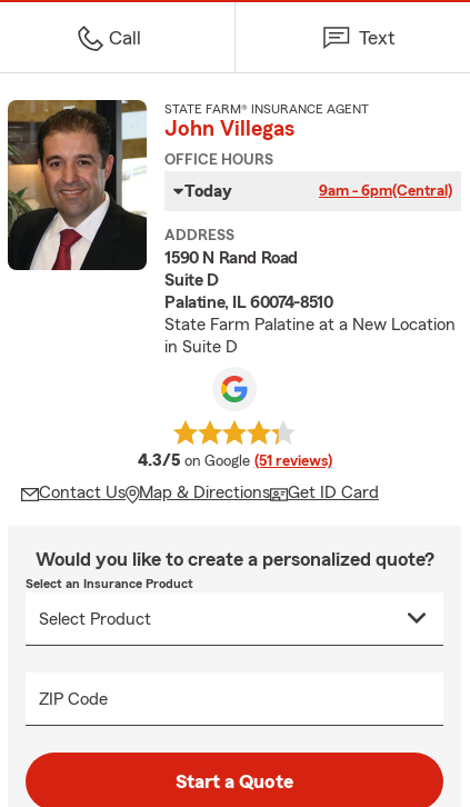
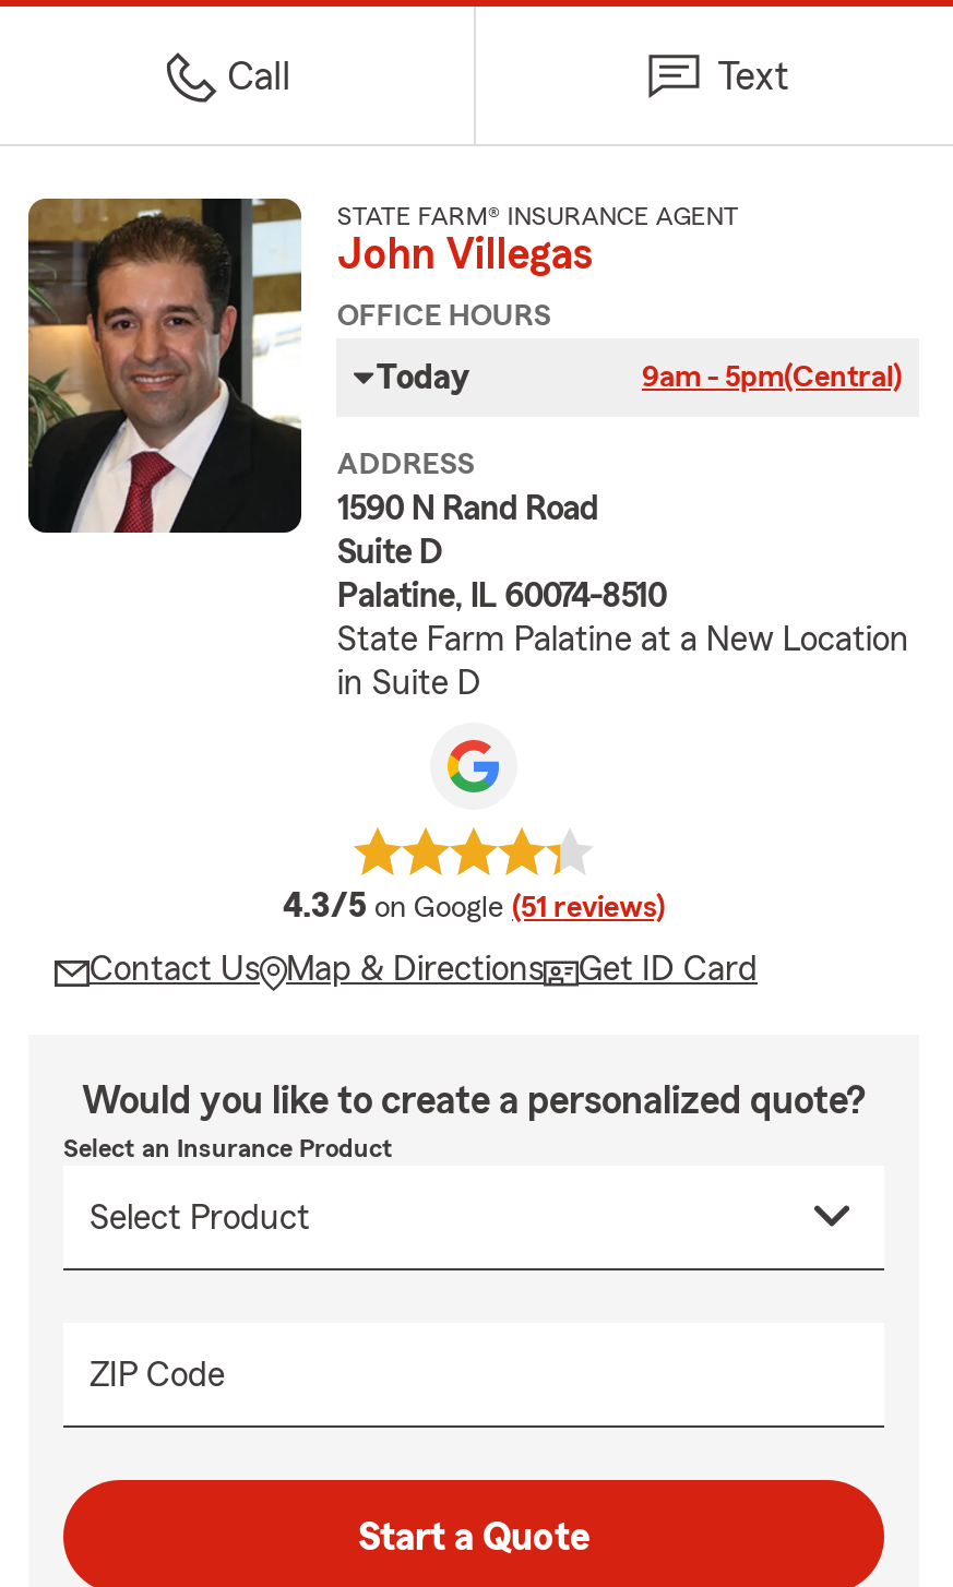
- 9am - 6pm(Central)
+ 9am - 5pm(Central)
